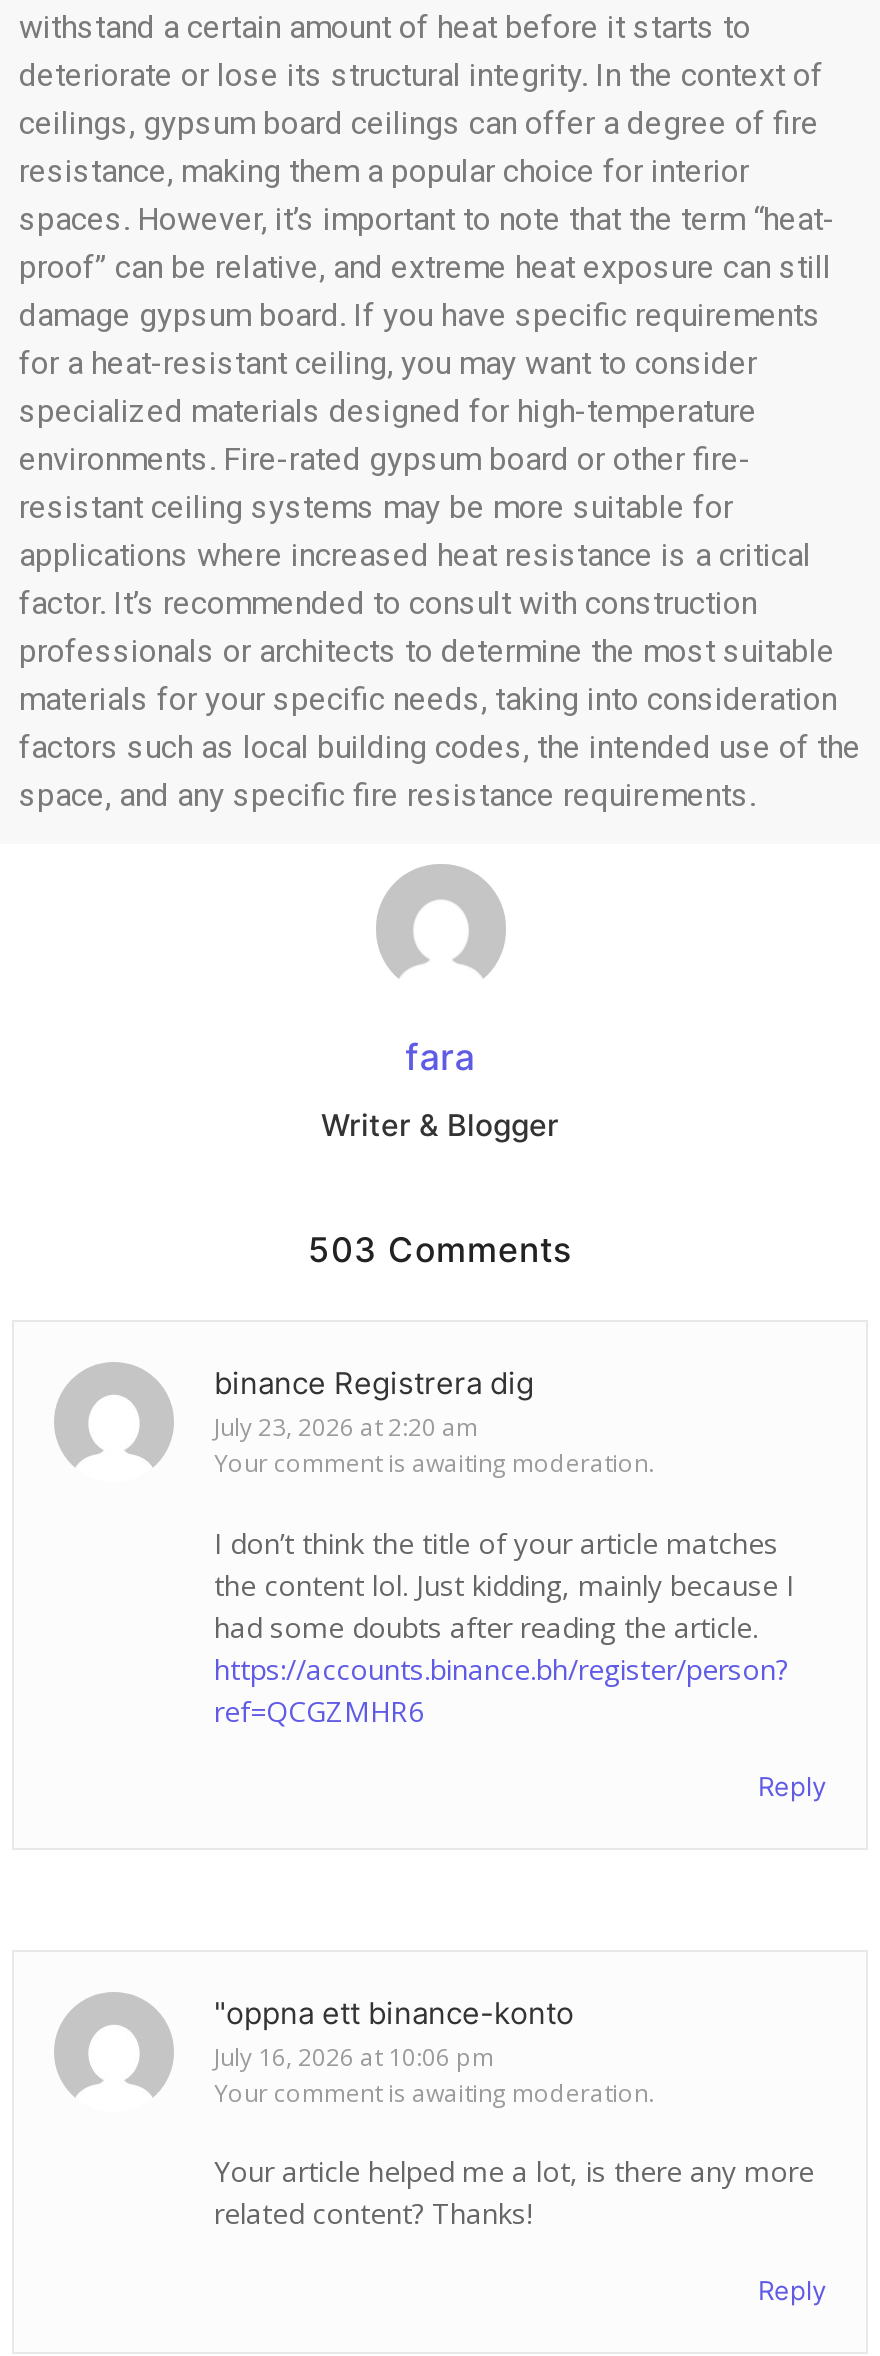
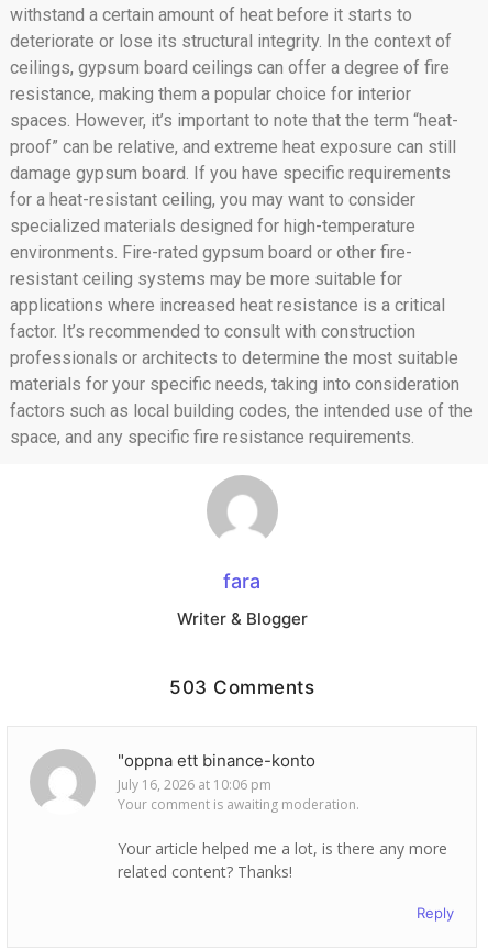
- binance Registrera dig
- July 23, 2026 at 2:20 am
- Your comment is awaiting moderation.
- I don’t think the title of your article matches
- the content lol. Just kidding, mainly because I
- had some doubts after reading the article.
- https://accounts.binance.bh/register/person?
- ref=QCGZMHR6
- Reply
